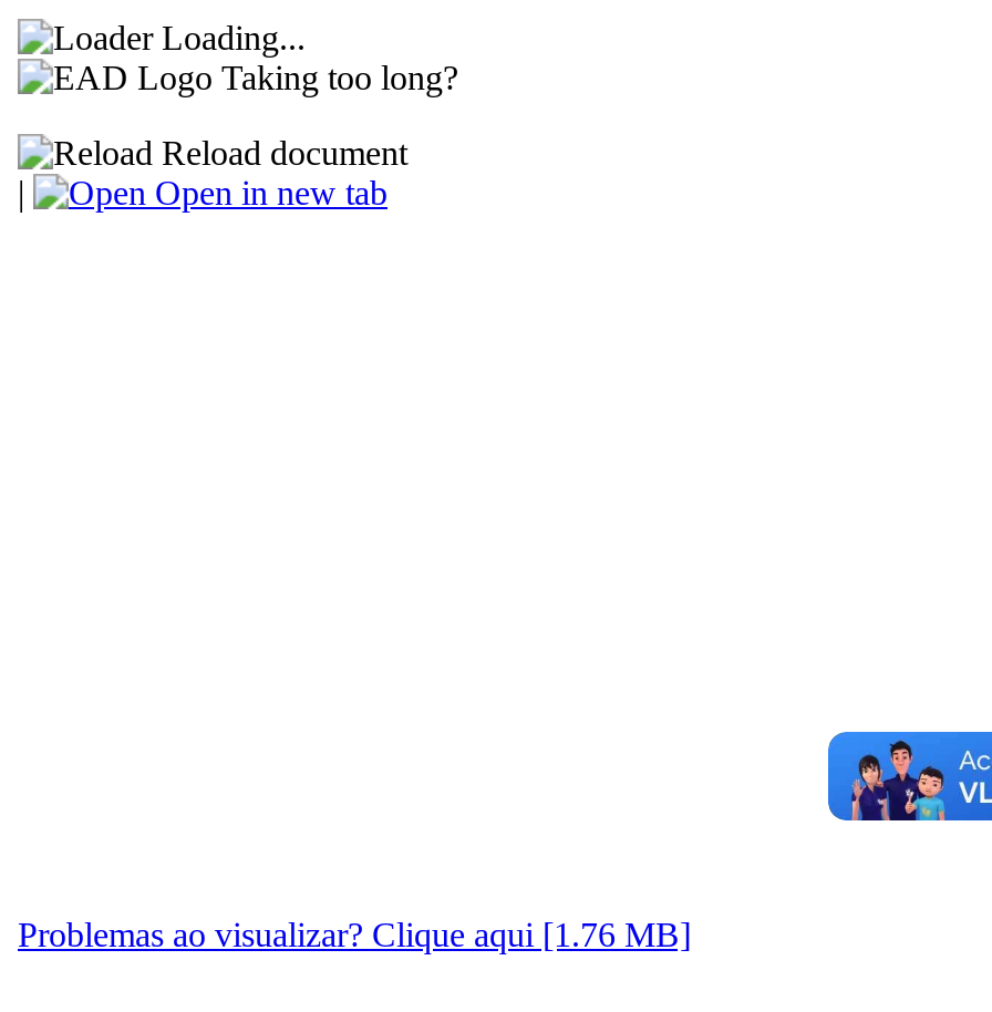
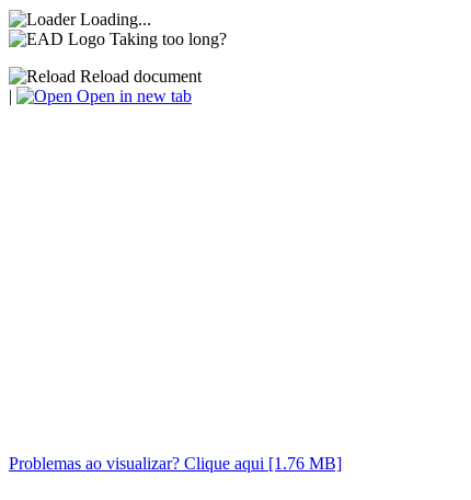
- [image]
